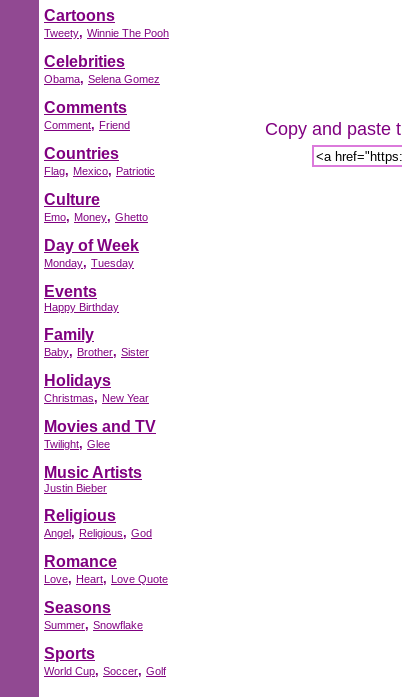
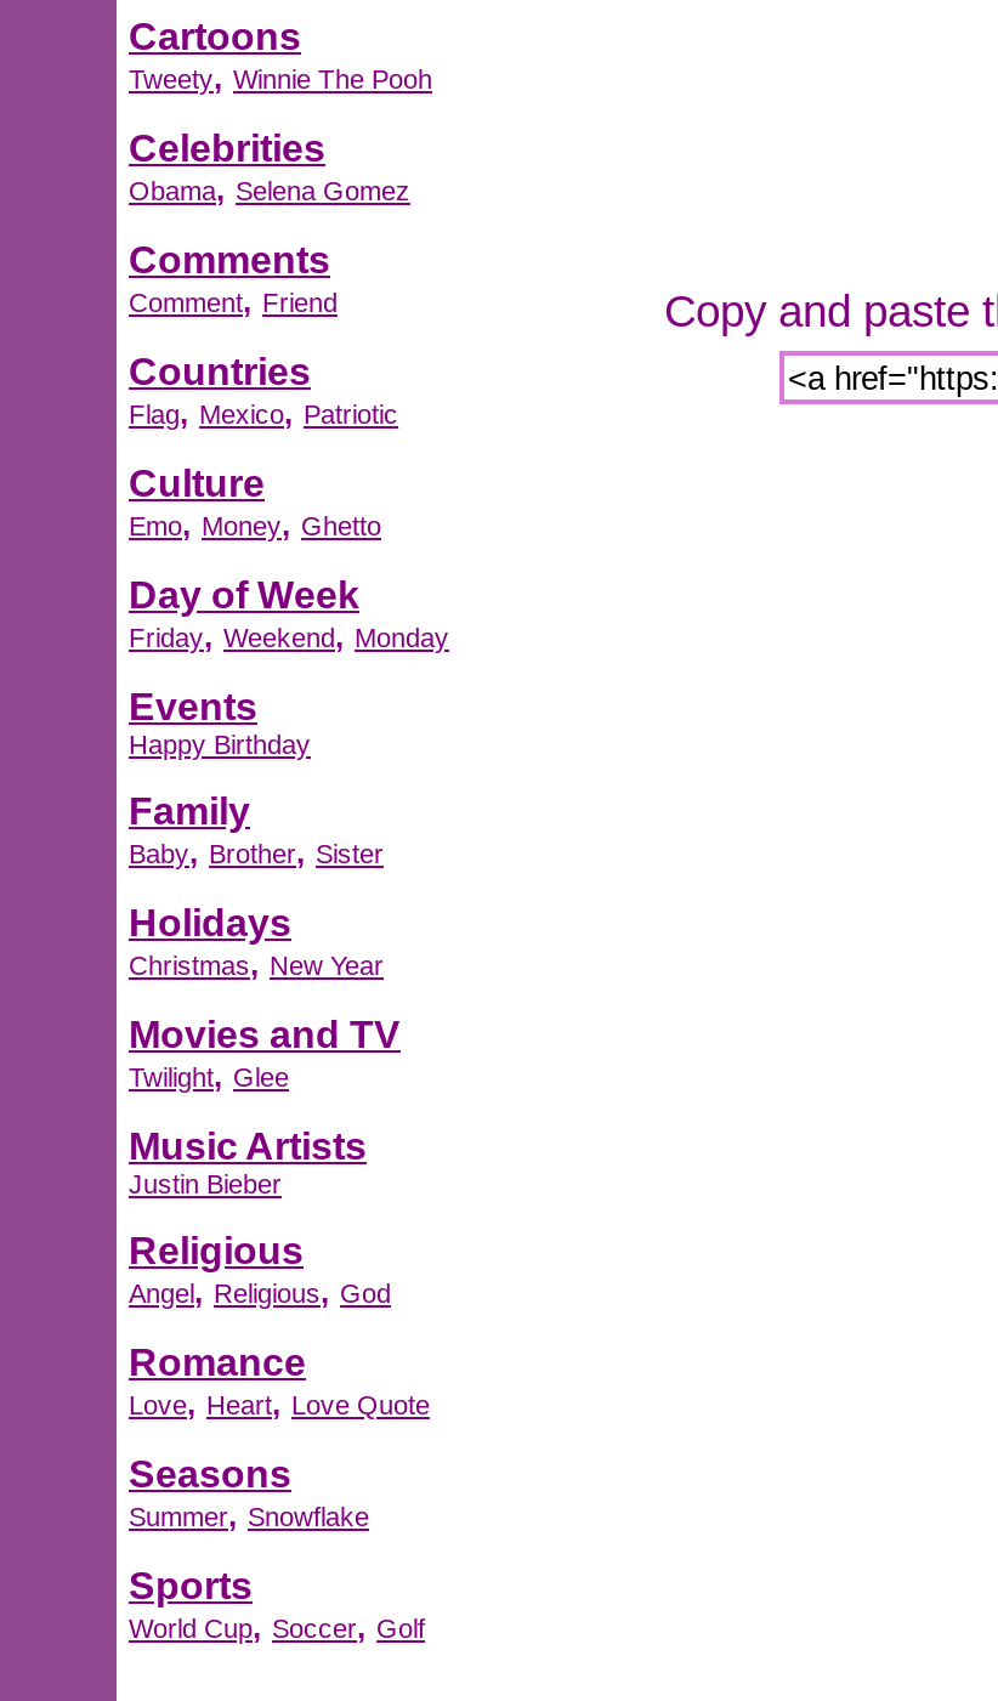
- Monday, Tuesday
+ Friday, Weekend, Monday
